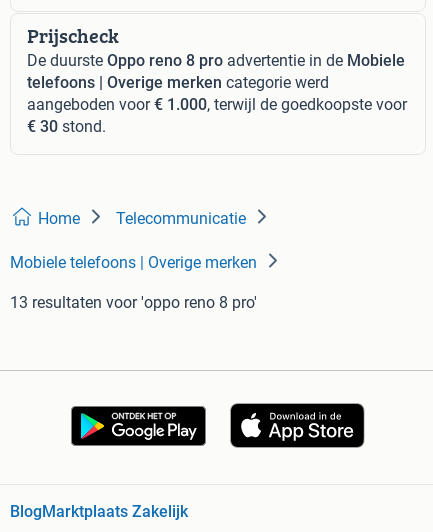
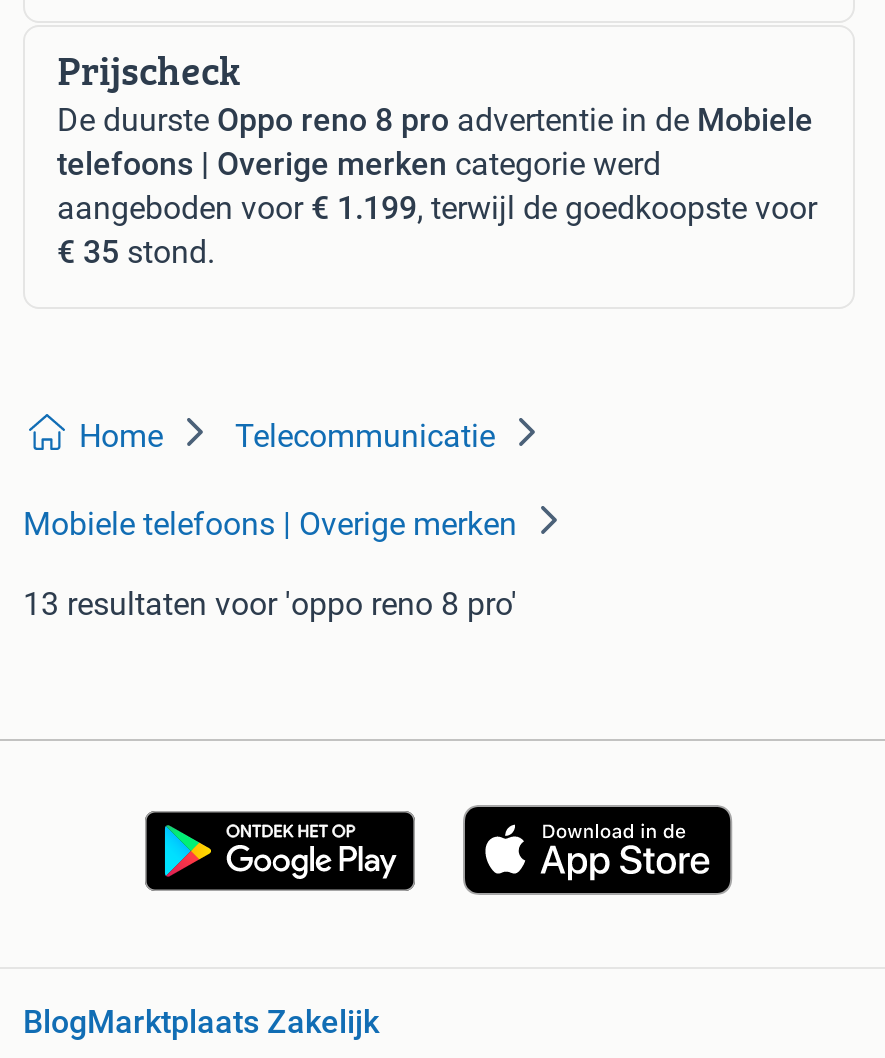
- aangeboden voor € 1.000, terwijl de goedkoopste voor
+ aangeboden voor € 1.199, terwijl de goedkoopste voor

- € 30 stond.
+ € 35 stond.
